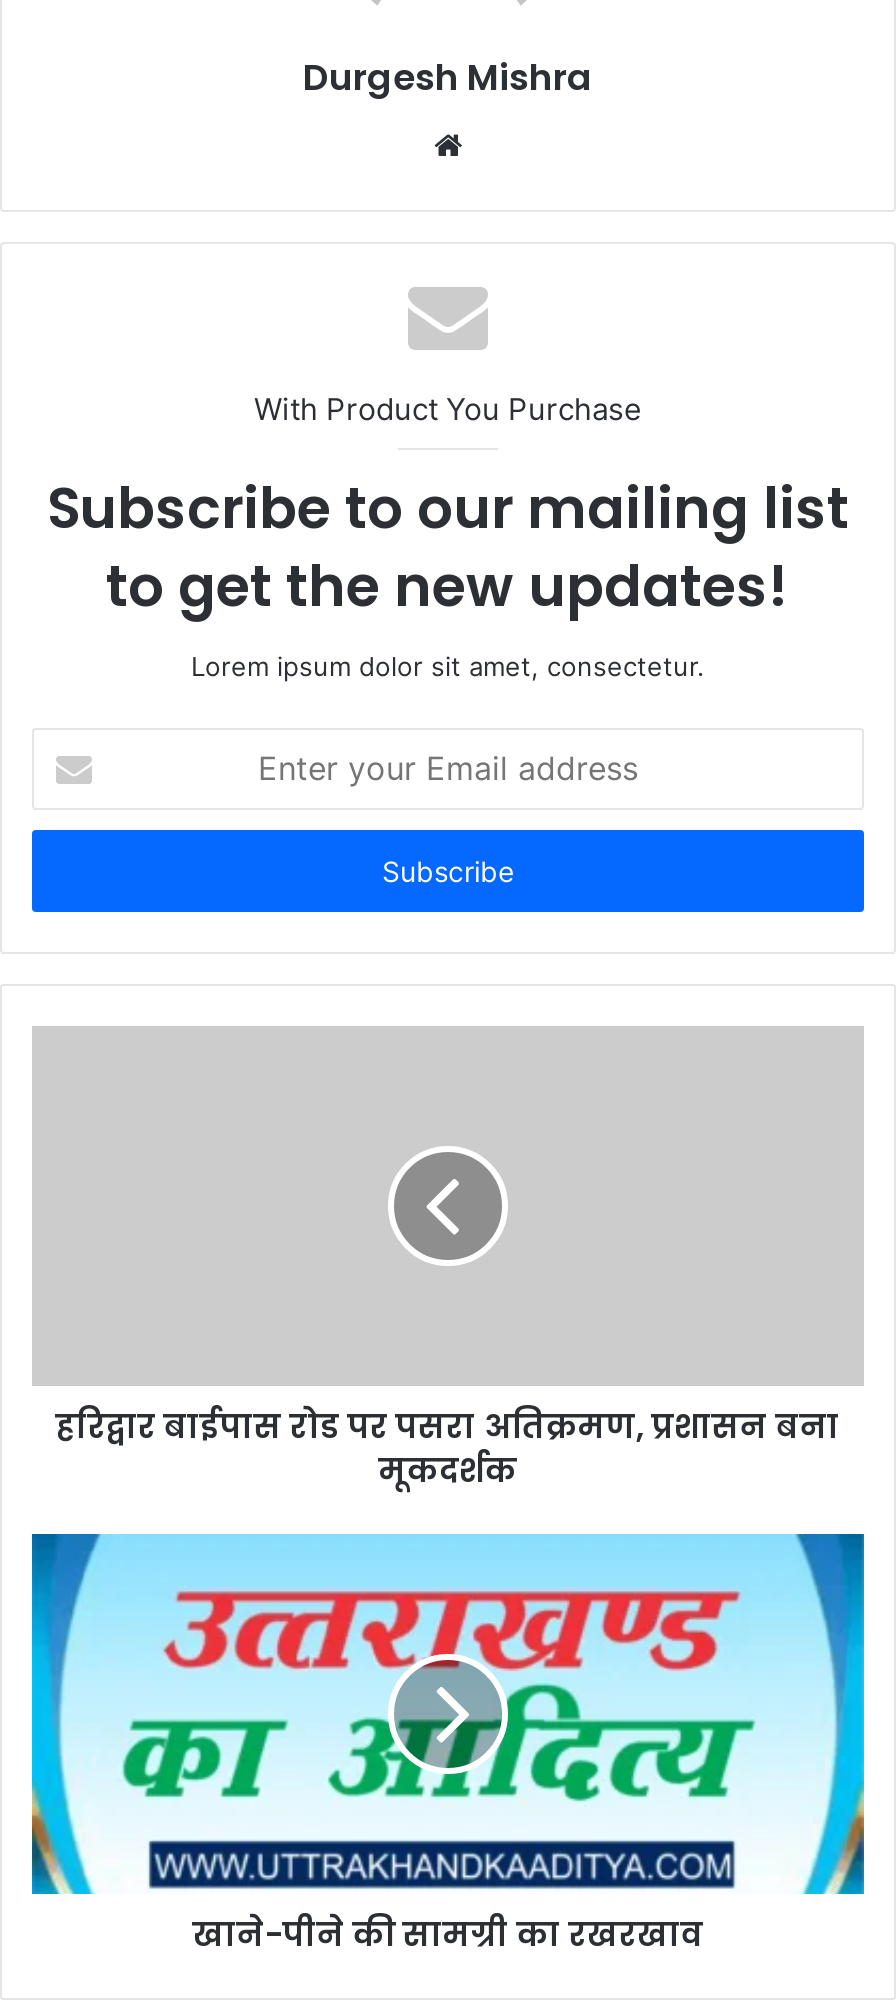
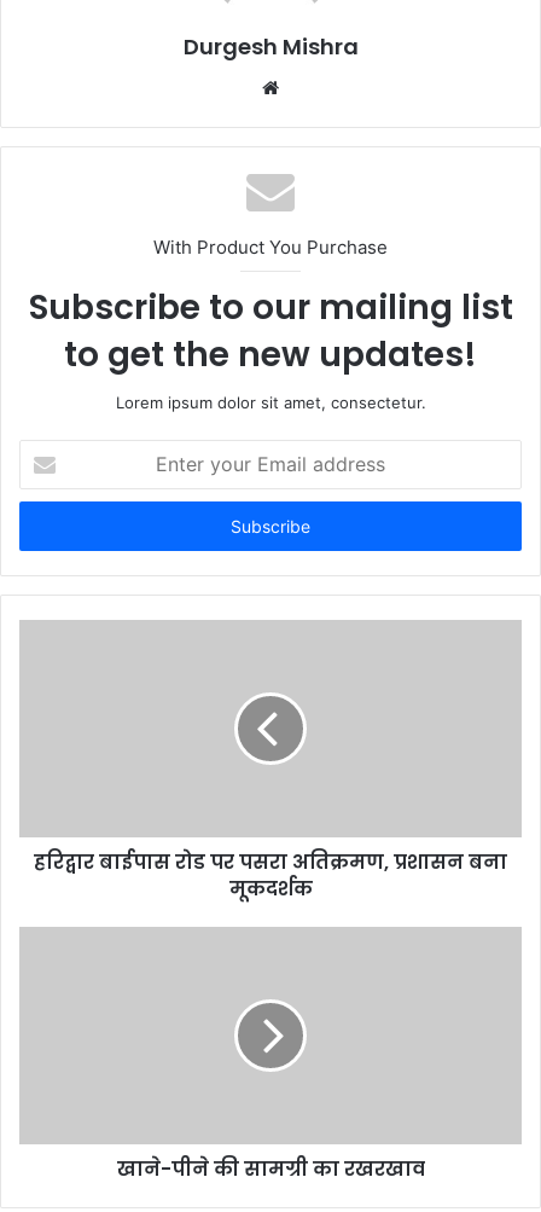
- [image]
